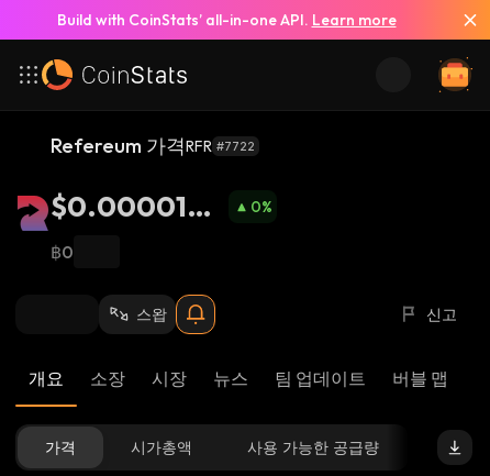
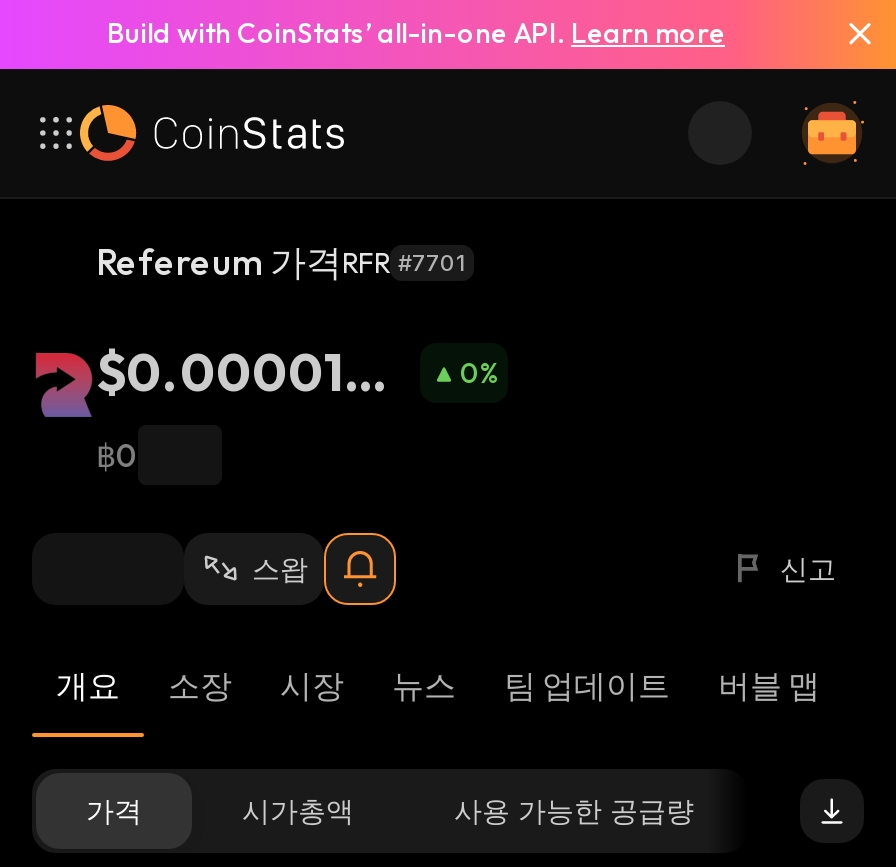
- Refereum 가격RFR #7722
+ Refereum 가격RFR #7701
